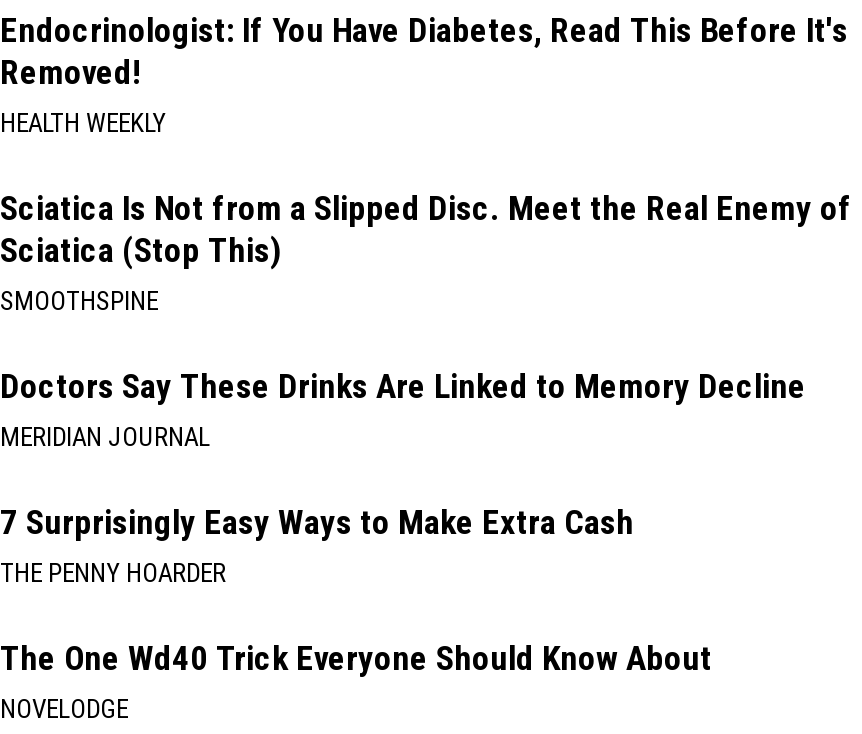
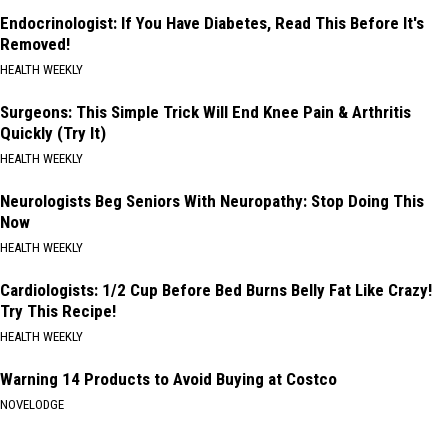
- Sciatica Is Not from a Slipped Disc. Meet the Real Enemy of
- Sciatica (Stop This)
- SMOOTHSPINE
+ Surgeons: This Simple Trick Will End Knee Pain & Arthritis
+ Quickly (Try It)
+ HEALTH WEEKLY

- Doctors Say These Drinks Are Linked to Memory Decline
- MERIDIAN JOURNAL
+ Neurologists Beg Seniors With Neuropathy: Stop Doing This
+ Now
+ HEALTH WEEKLY

- 7 Surprisingly Easy Ways to Make Extra Cash
- THE PENNY HOARDER
+ Cardiologists: 1/2 Cup Before Bed Burns Belly Fat Like Crazy!
+ Try This Recipe!
+ HEALTH WEEKLY

- The One Wd40 Trick Everyone Should Know About
+ Warning 14 Products to Avoid Buying at Costco
